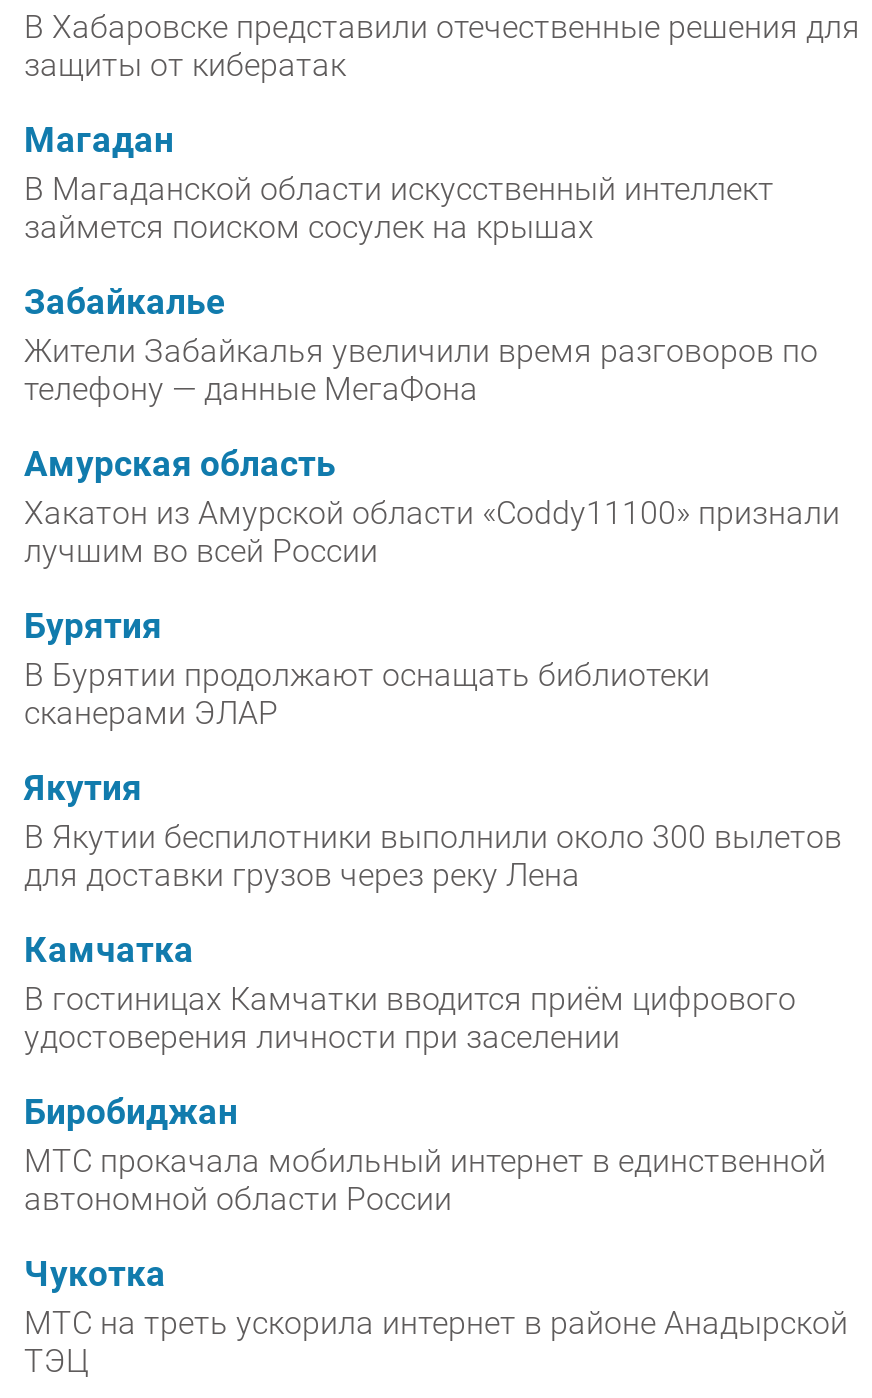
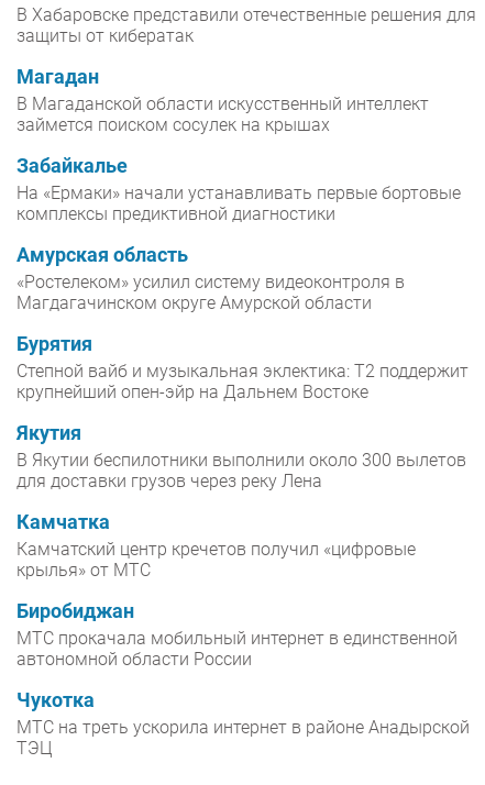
- Жители Забайкалья увеличили время разговоров по
- телефону — данные МегаФона
+ На «Ермаки» начали устанавливать первые бортовые
+ комплексы предиктивной диагностики

- Хакатон из Амурской области «Coddy11100» признали
- лучшим во всей России
+ «Ростелеком» усилил систему видеоконтроля в
+ Магдагачинском округе Амурской области

- В Бурятии продолжают оснащать библиотеки
- сканерами ЭЛАР
+ Степной вайб и музыкальная эклектика: Т2 поддержит
+ крупнейший опен-эйр на Дальнем Востоке

- В гостиницах Камчатки вводится приём цифрового
- удостоверения личности при заселении
+ Камчатский центр кречетов получил «цифровые
+ крылья» от МТС
